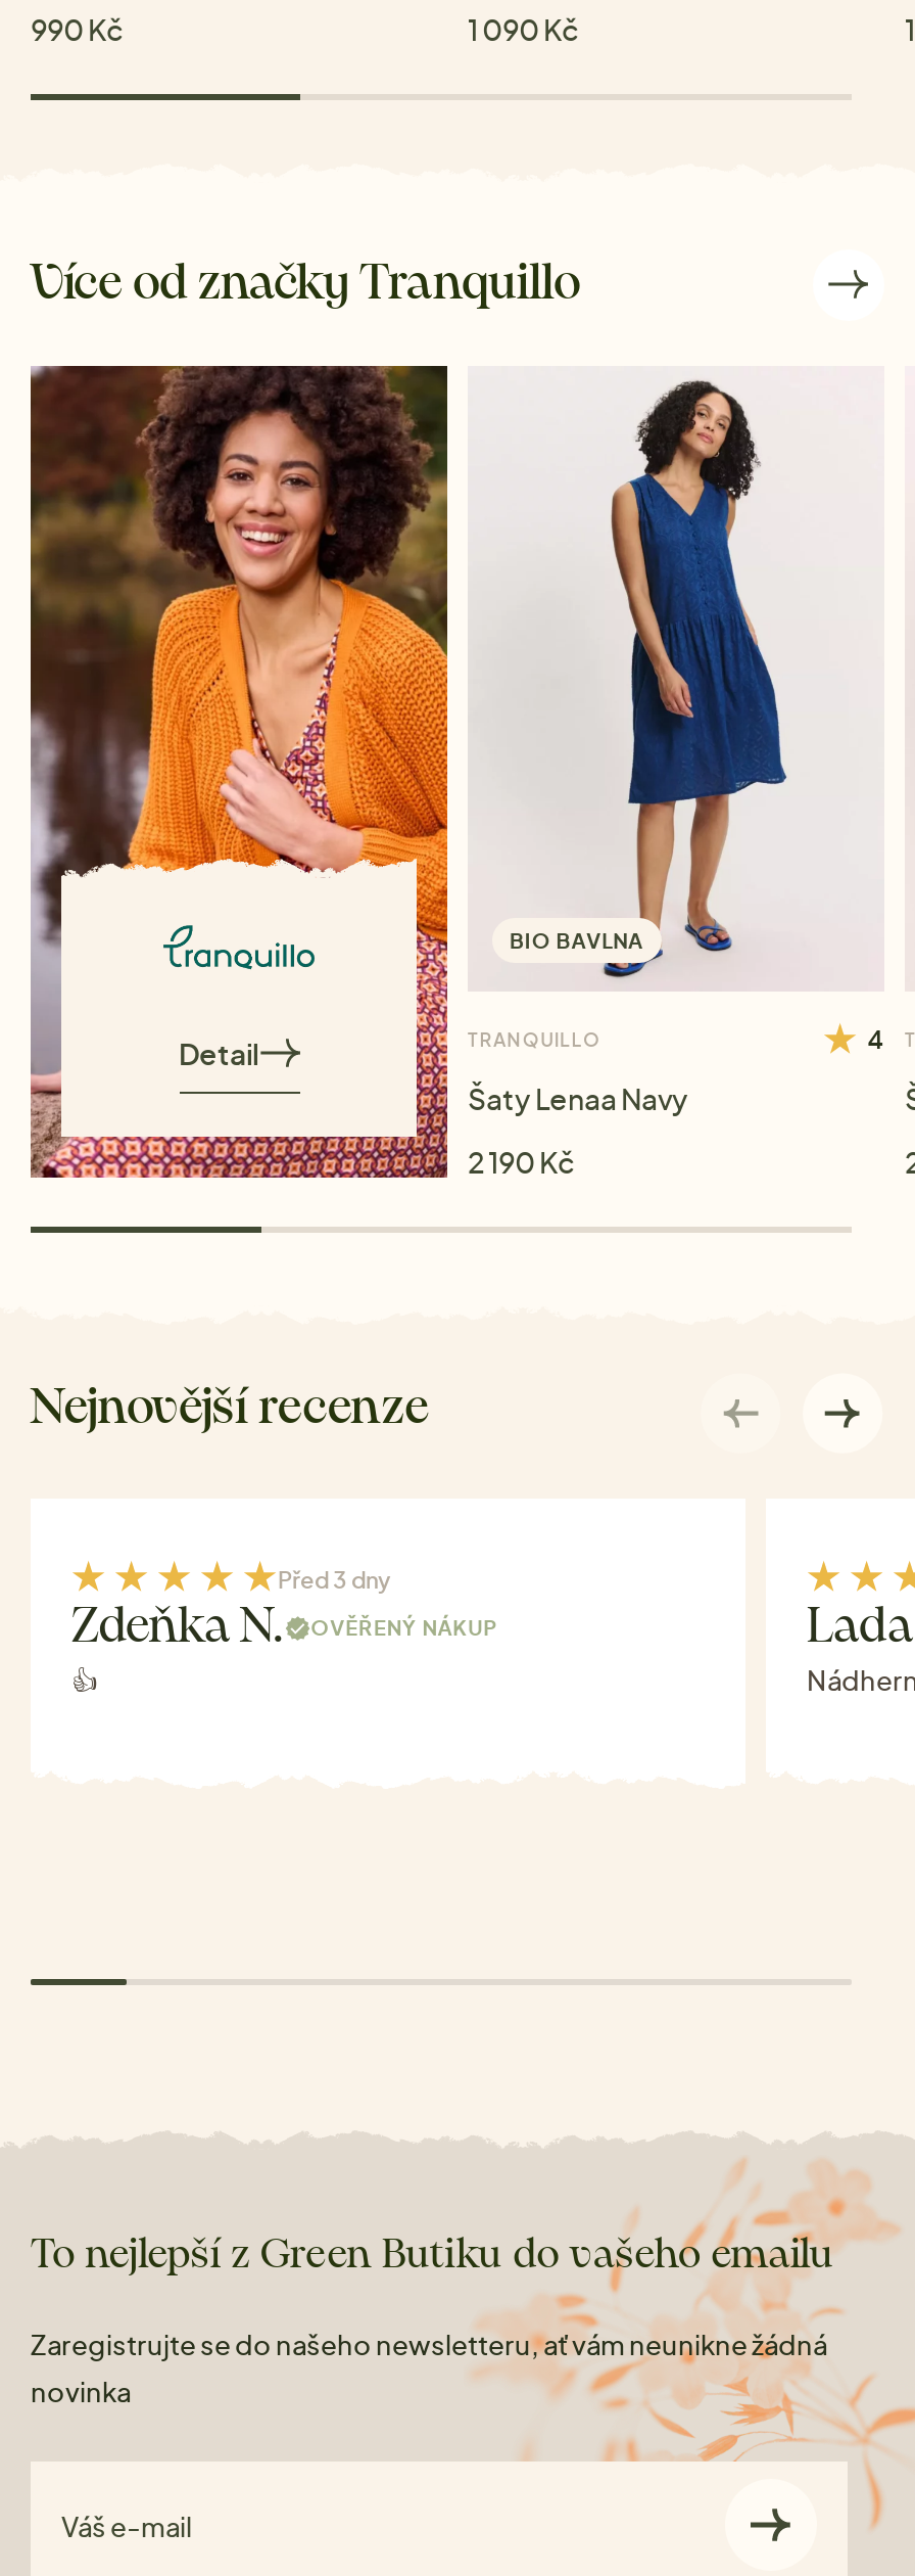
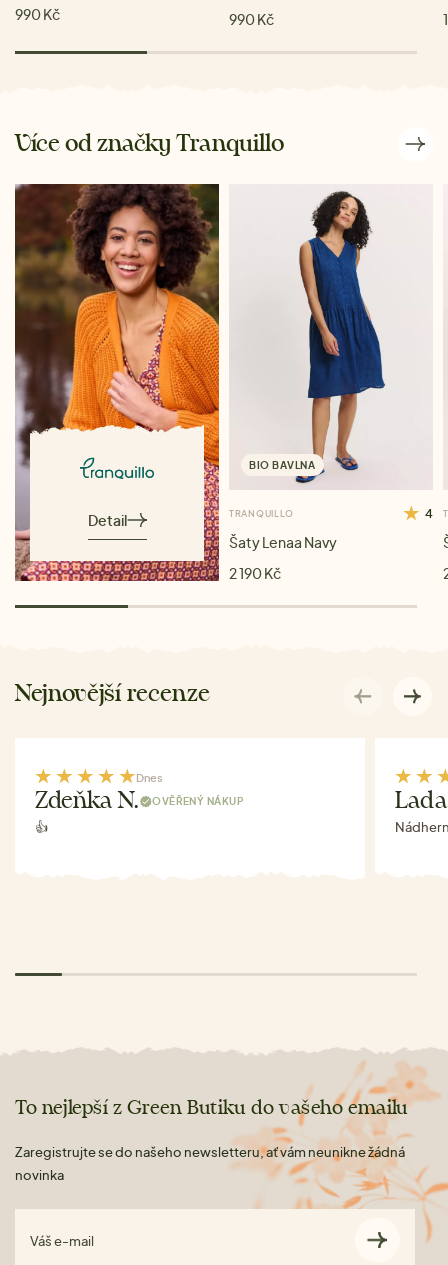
- 1 090 Kč
+ 990 Kč

- Před 3 dny
+ Dnes
